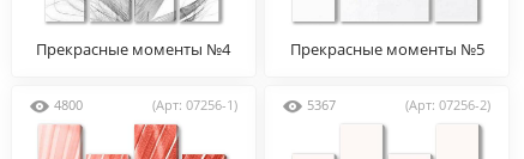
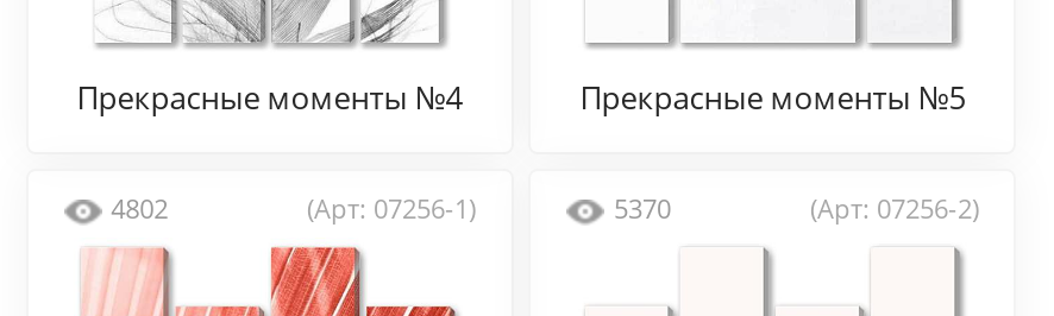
- 4800
+ 4802

- 5367
+ 5370
